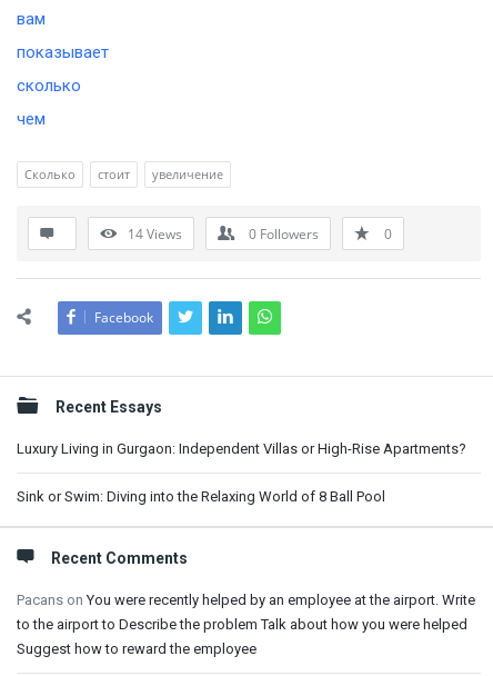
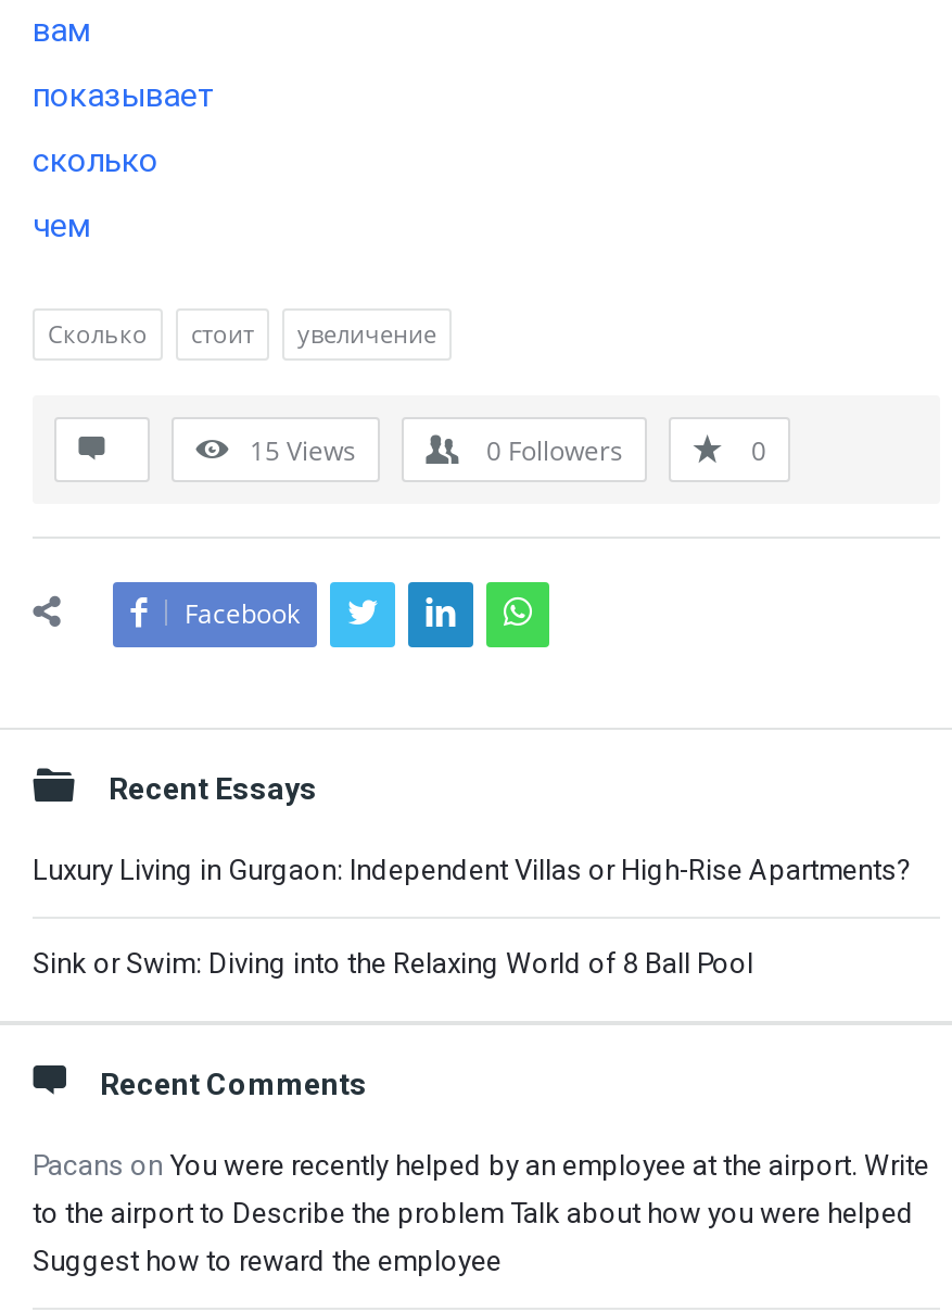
- 14 Views
+ 15 Views
